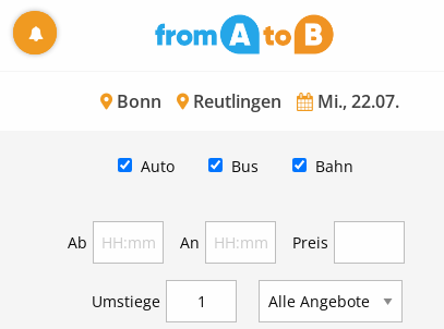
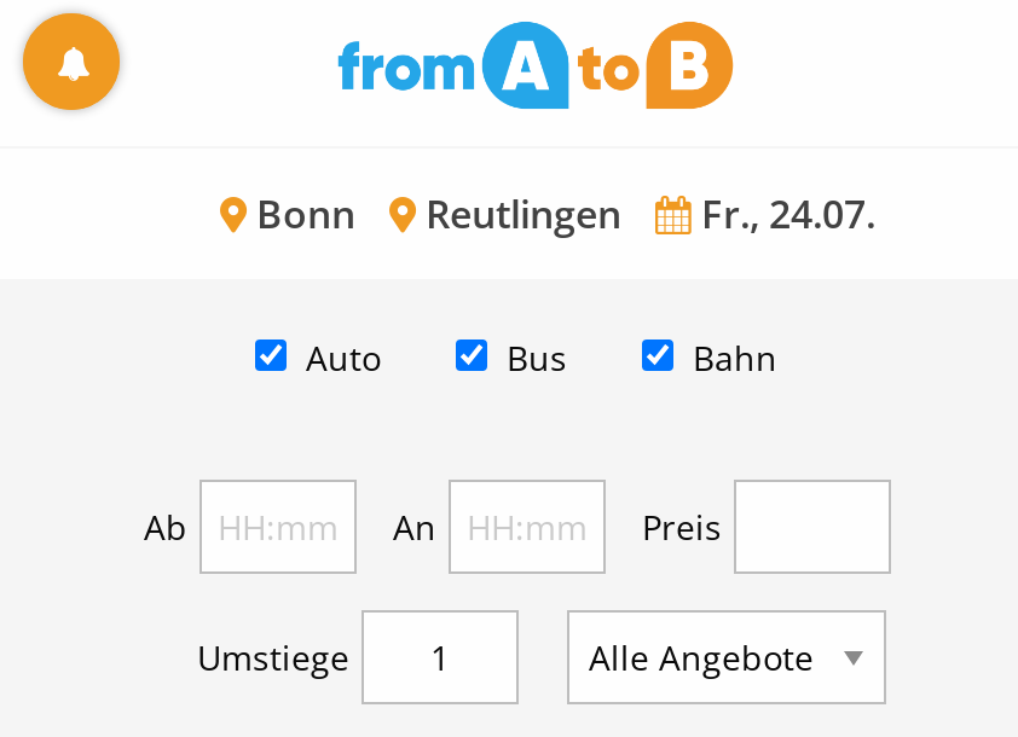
- Bonn Reutlingen Mi., 22.07.
+ Bonn Reutlingen Fr., 24.07.
